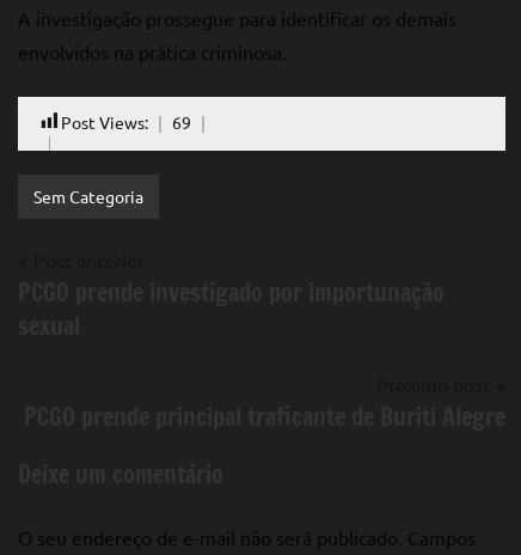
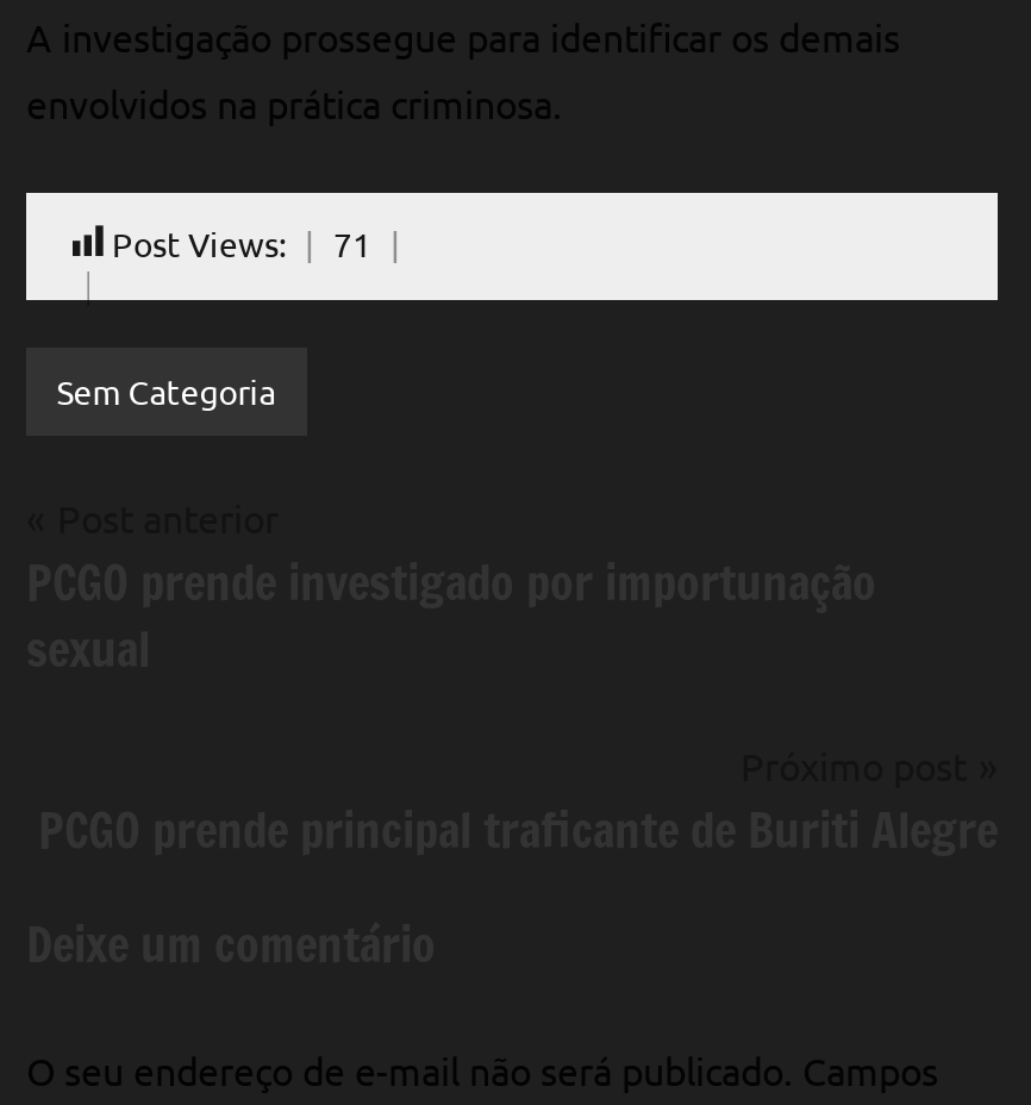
- Post Views: 69
+ Post Views: 71
